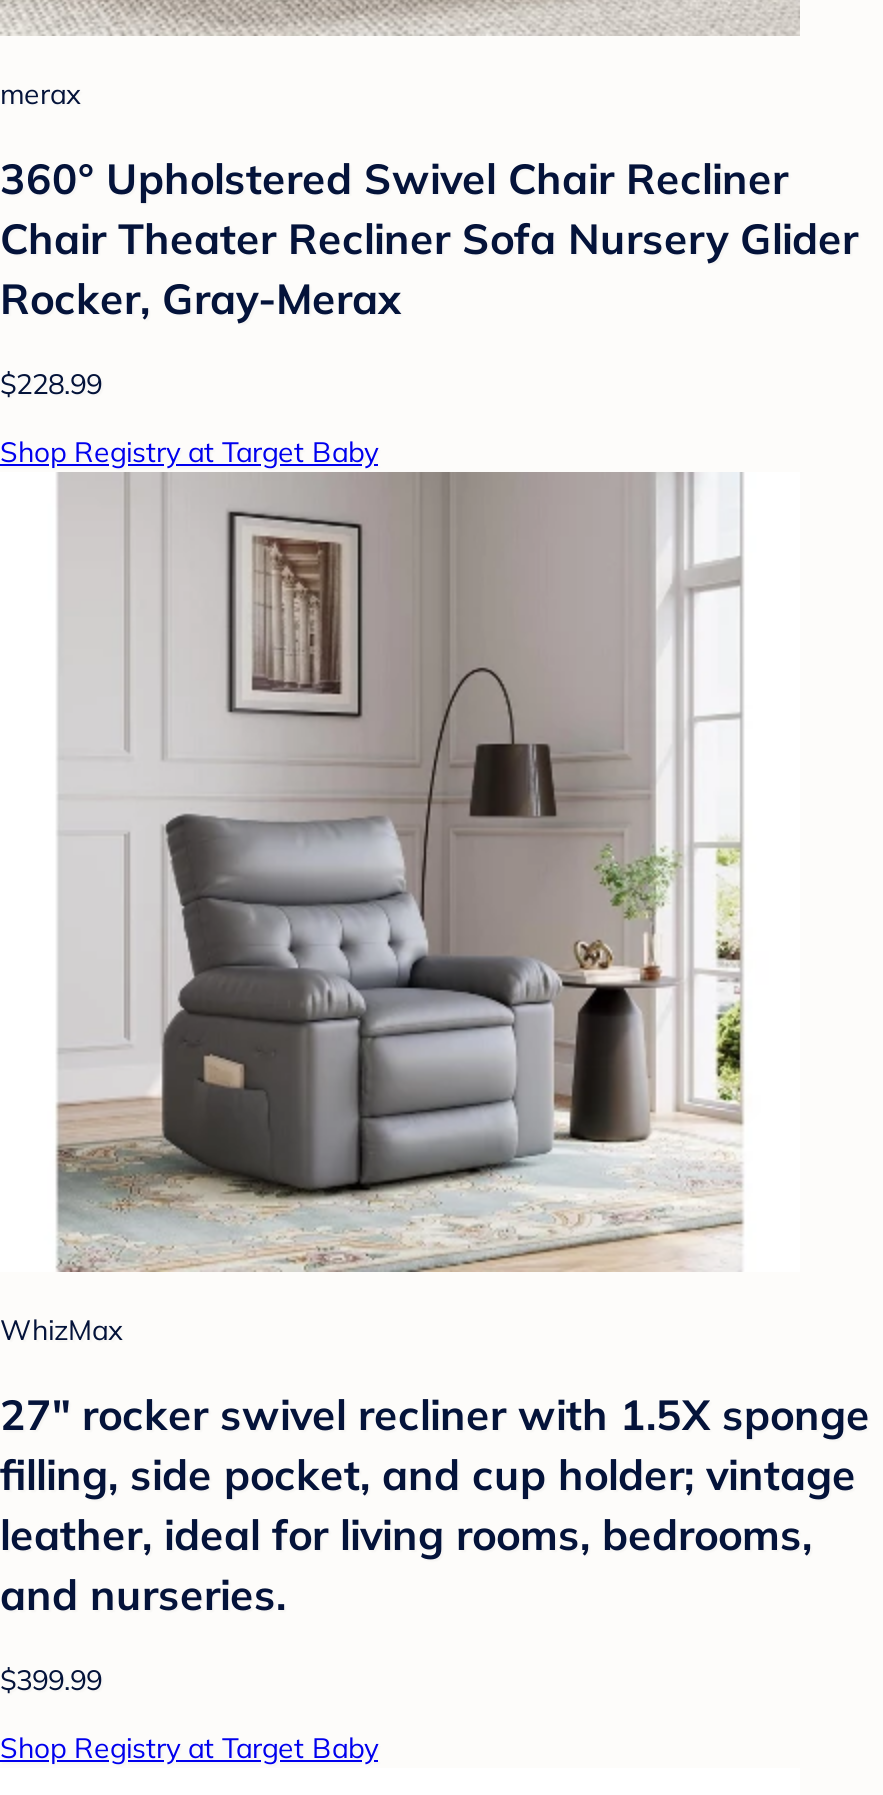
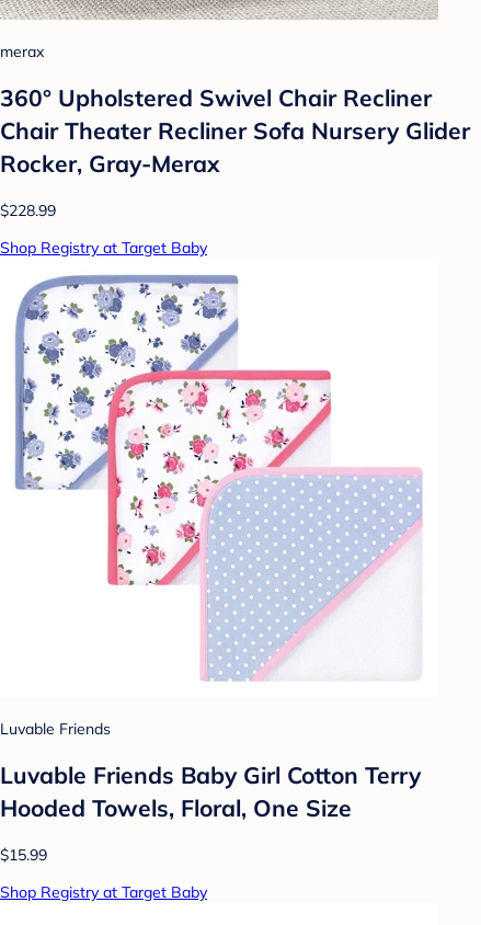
- [image]
- WhizMax
+ [image]
+ Luvable Friends

- 27" rocker swivel recliner with 1.5X sponge
- filling, side pocket, and cup holder; vintage
- leather, ideal for living rooms, bedrooms,
- and nurseries.
+ Luvable Friends Baby Girl Cotton Terry
+ Hooded Towels, Floral, One Size

- $399.99
+ $15.99
